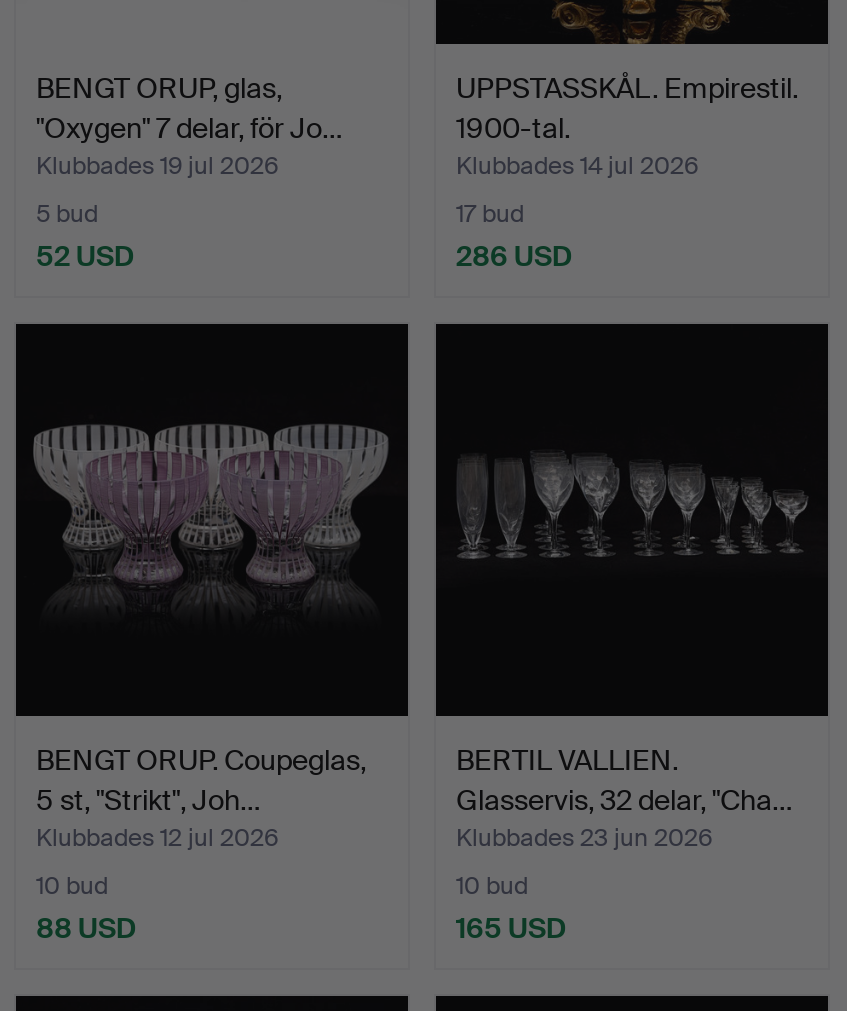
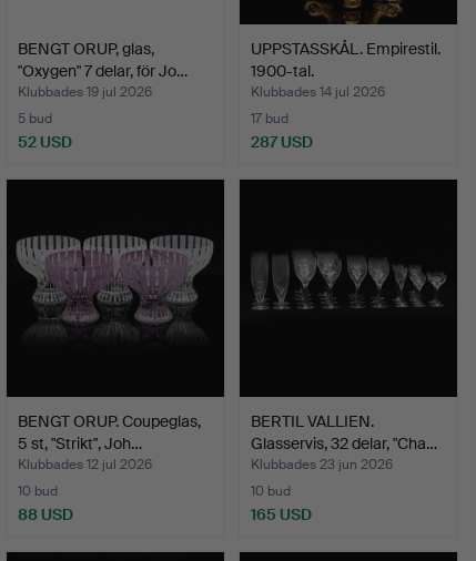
- 286 USD
+ 287 USD
